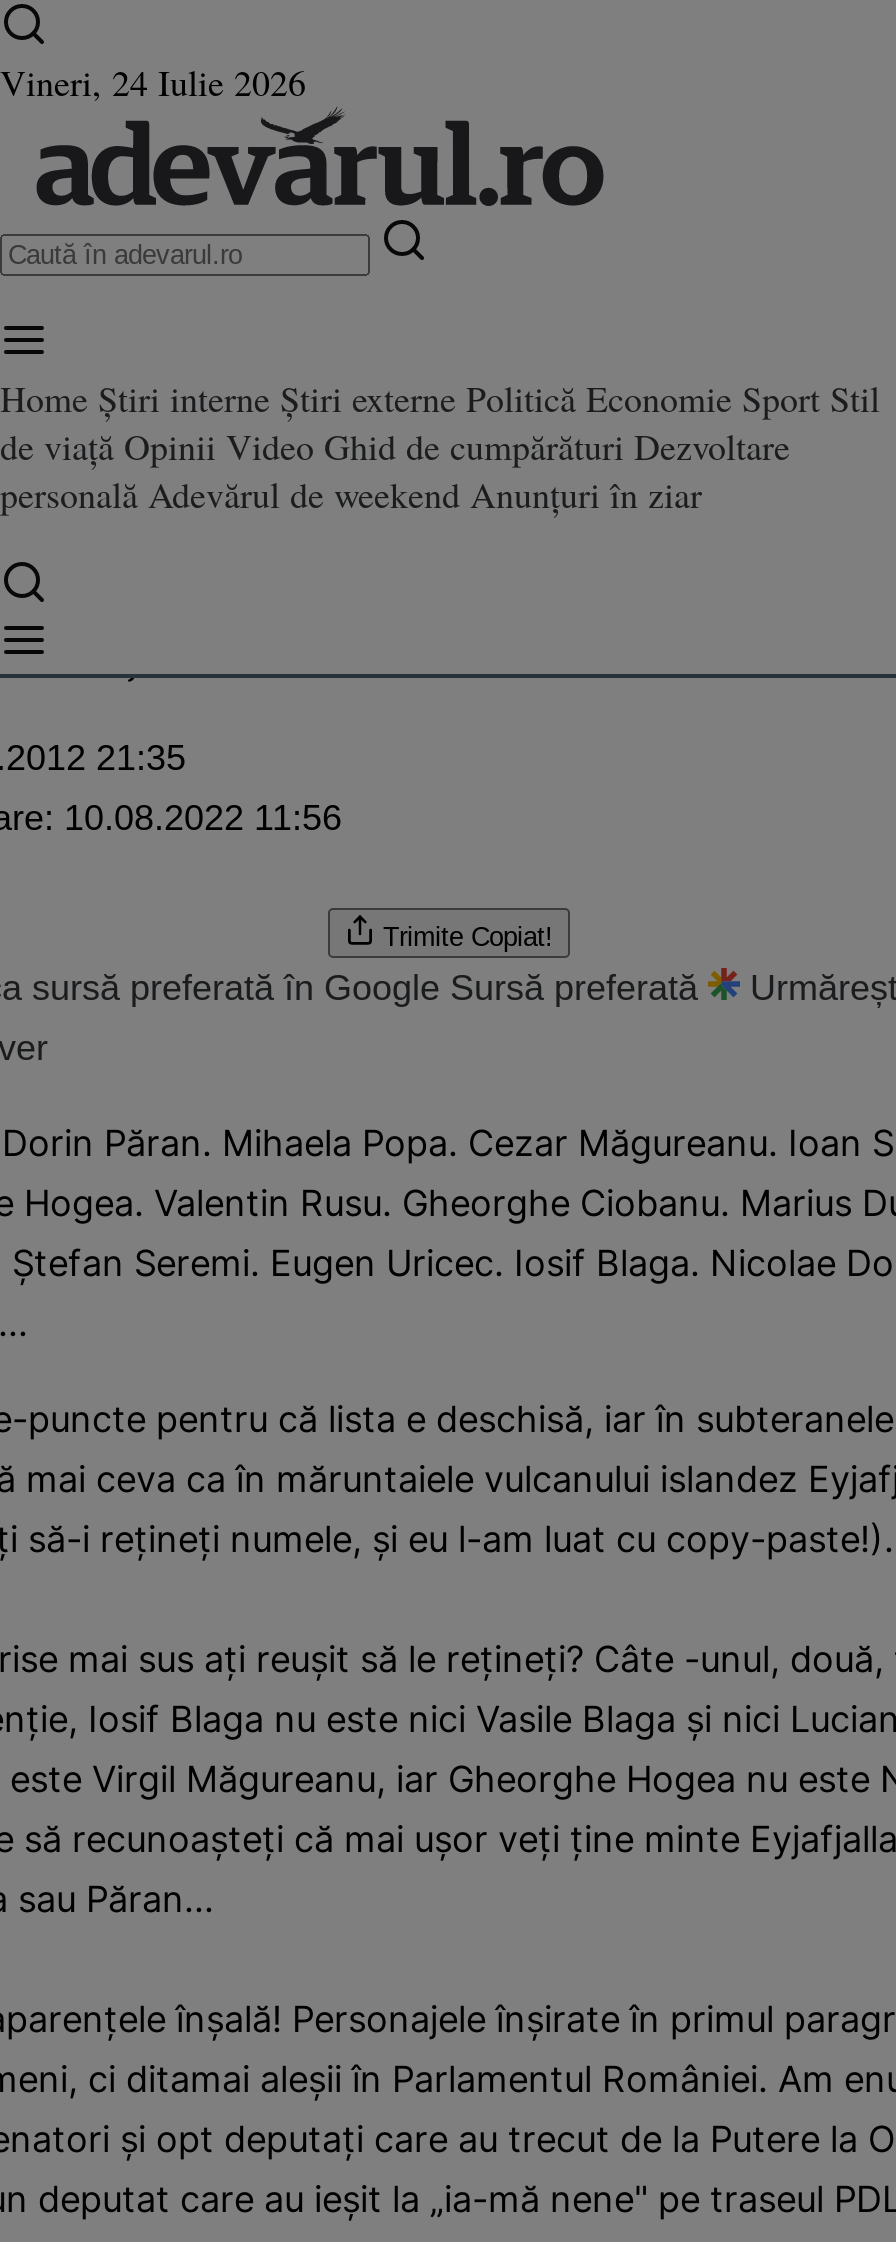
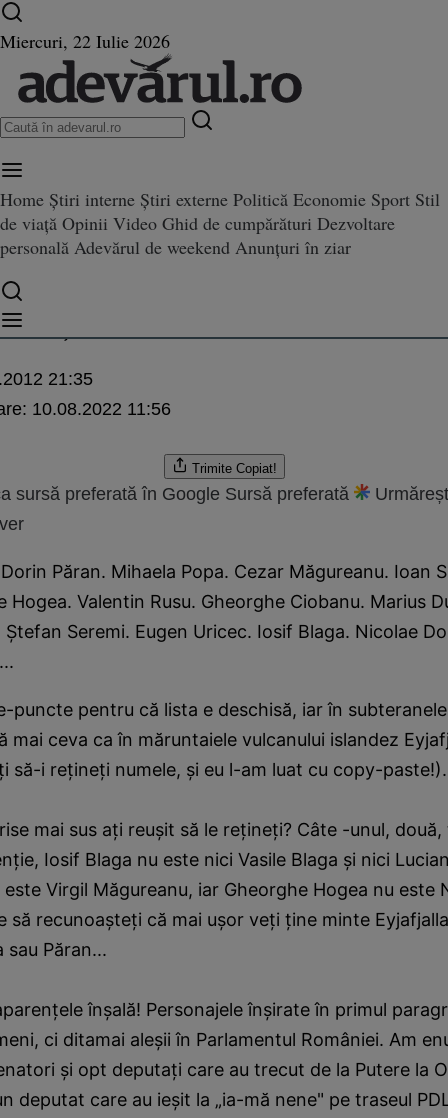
- Vineri, 24 Iulie 2026
+ Miercuri, 22 Iulie 2026
